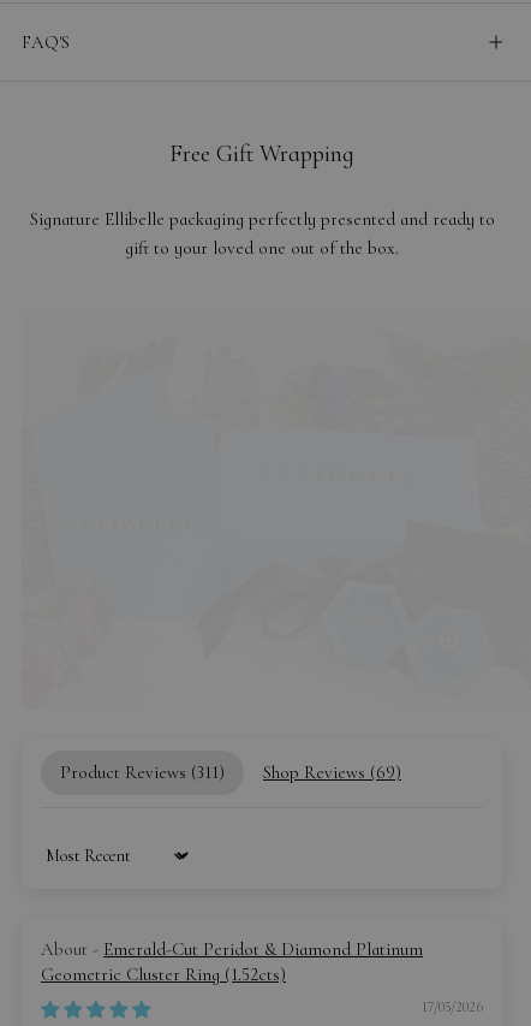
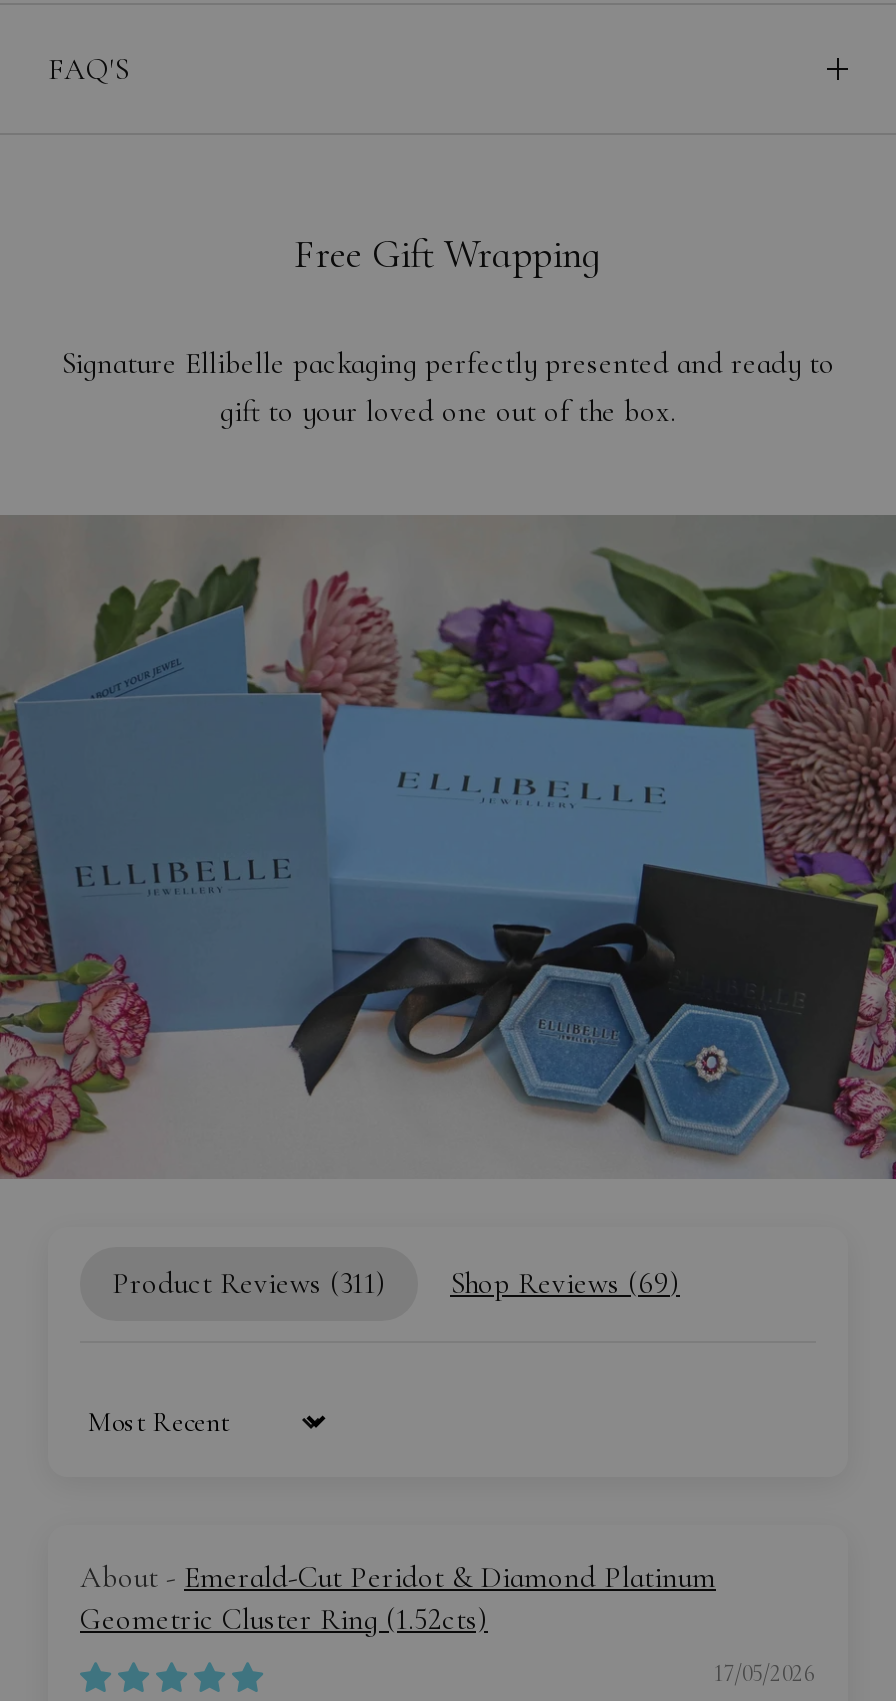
+ [image]
